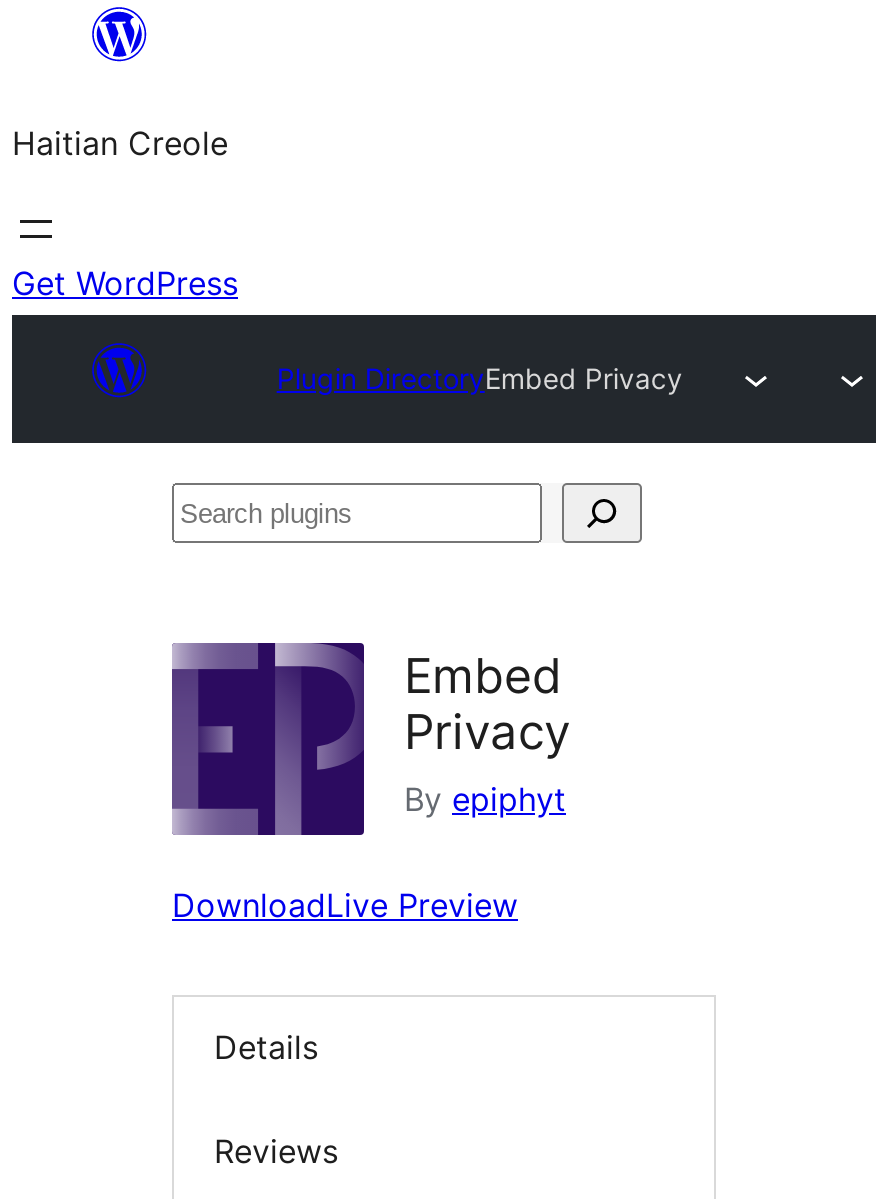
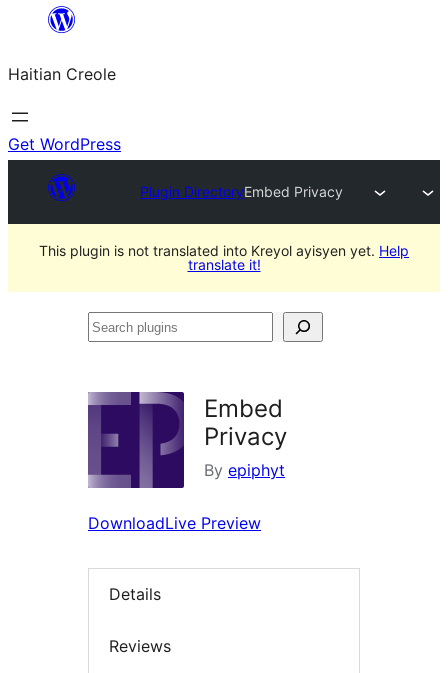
+ [image]
+ This plugin is not translated into Kreyol ayisyen yet. Help
+ translate it!
